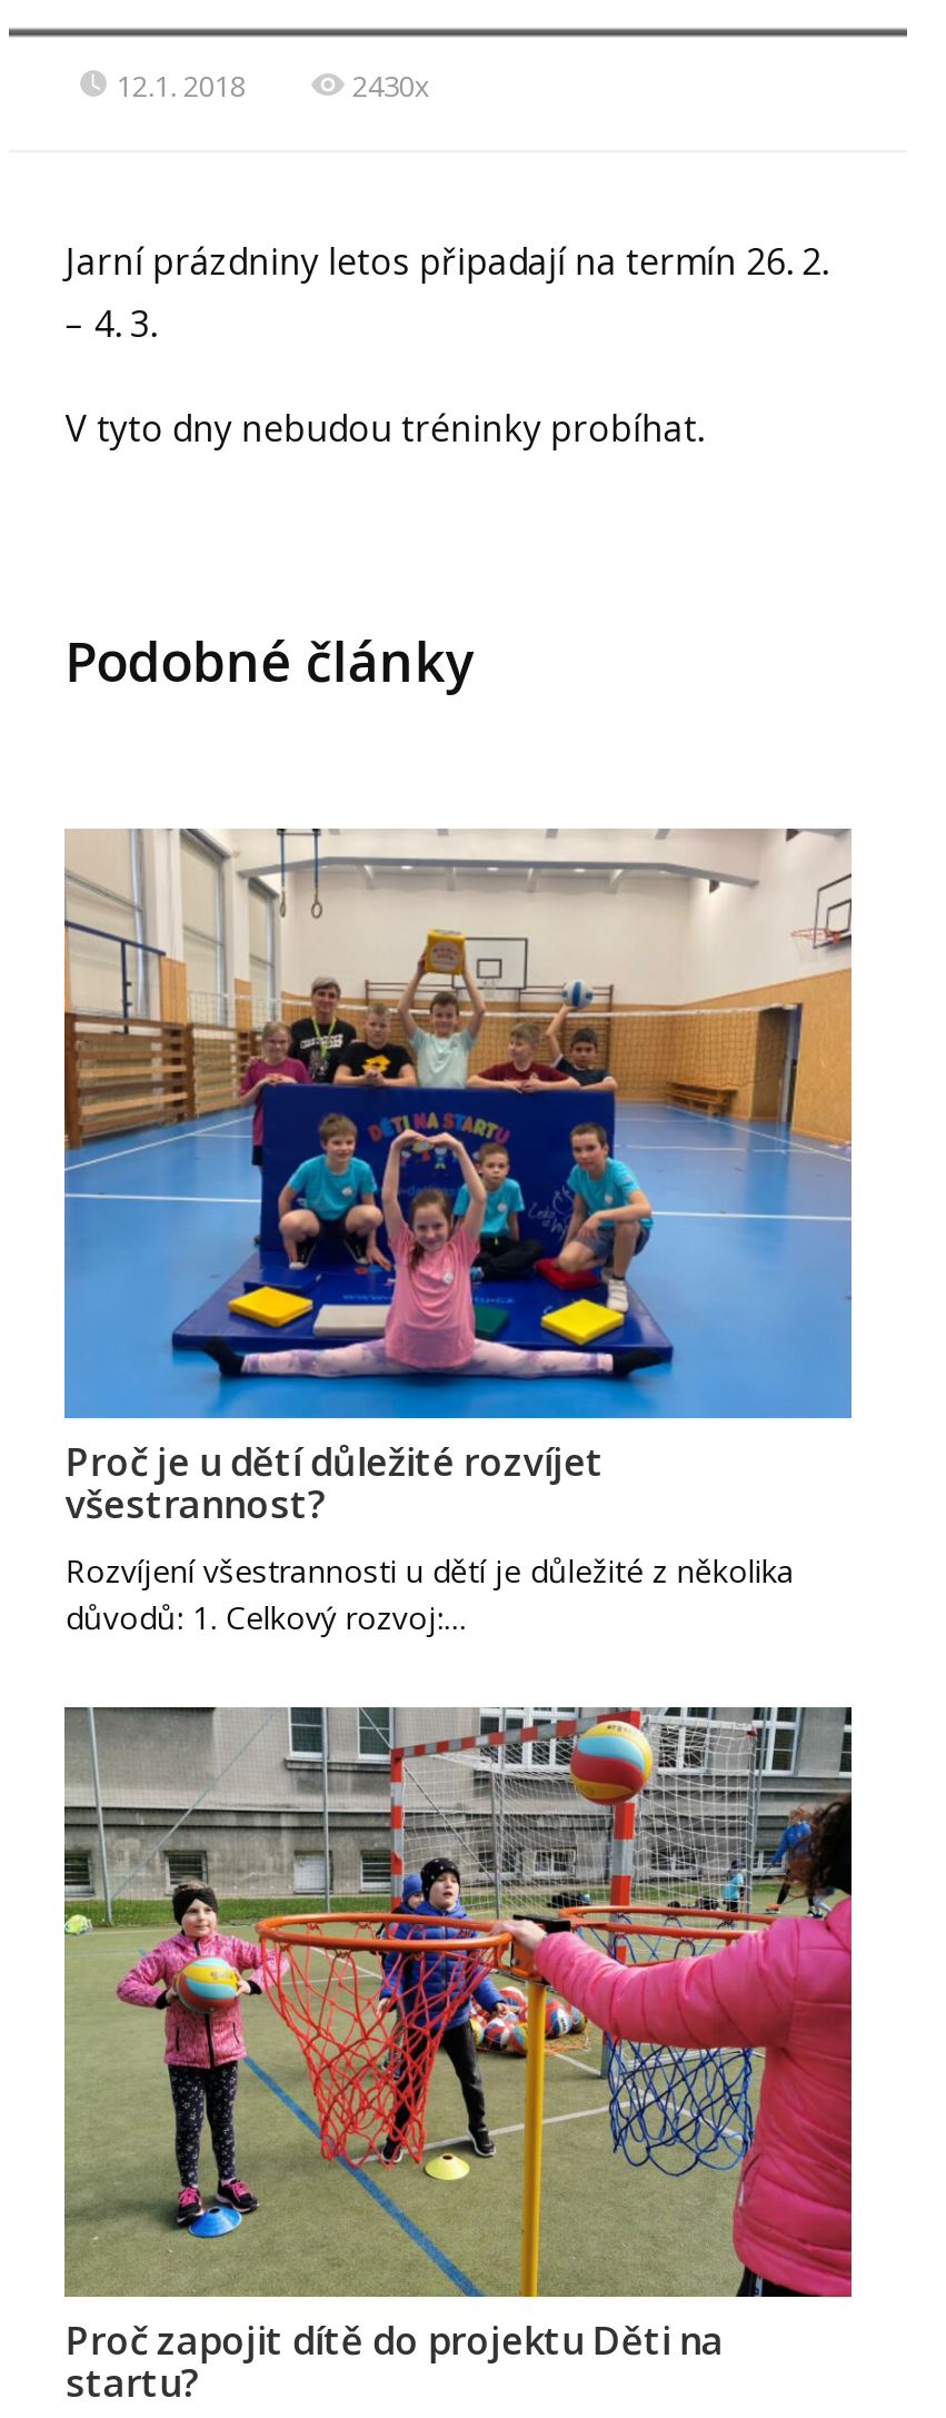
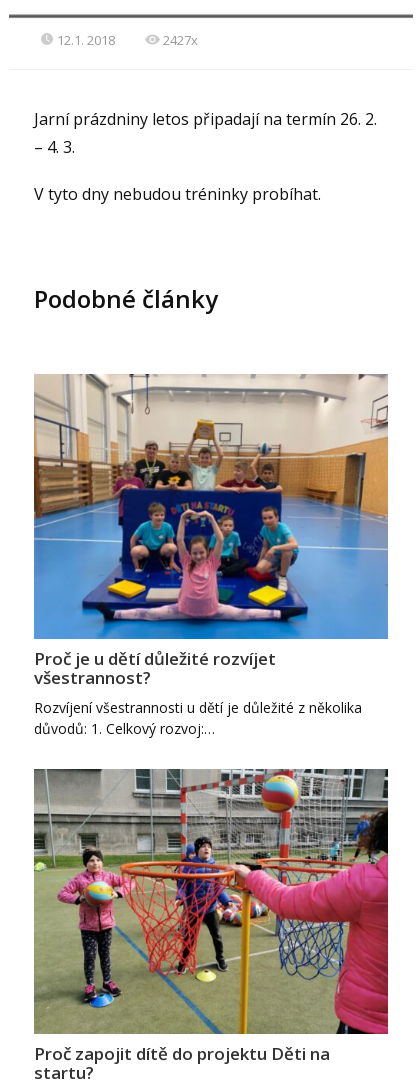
- 2430x
+ 2427x
